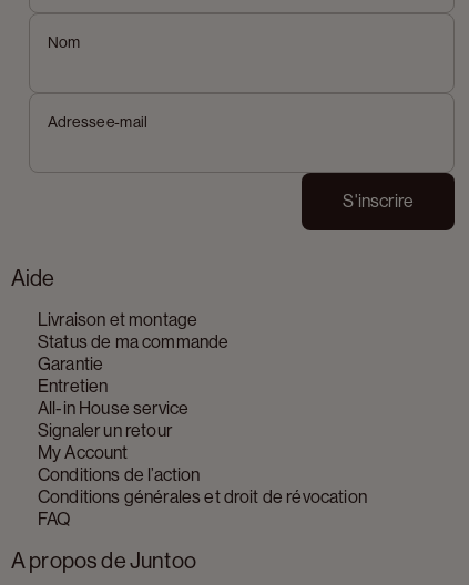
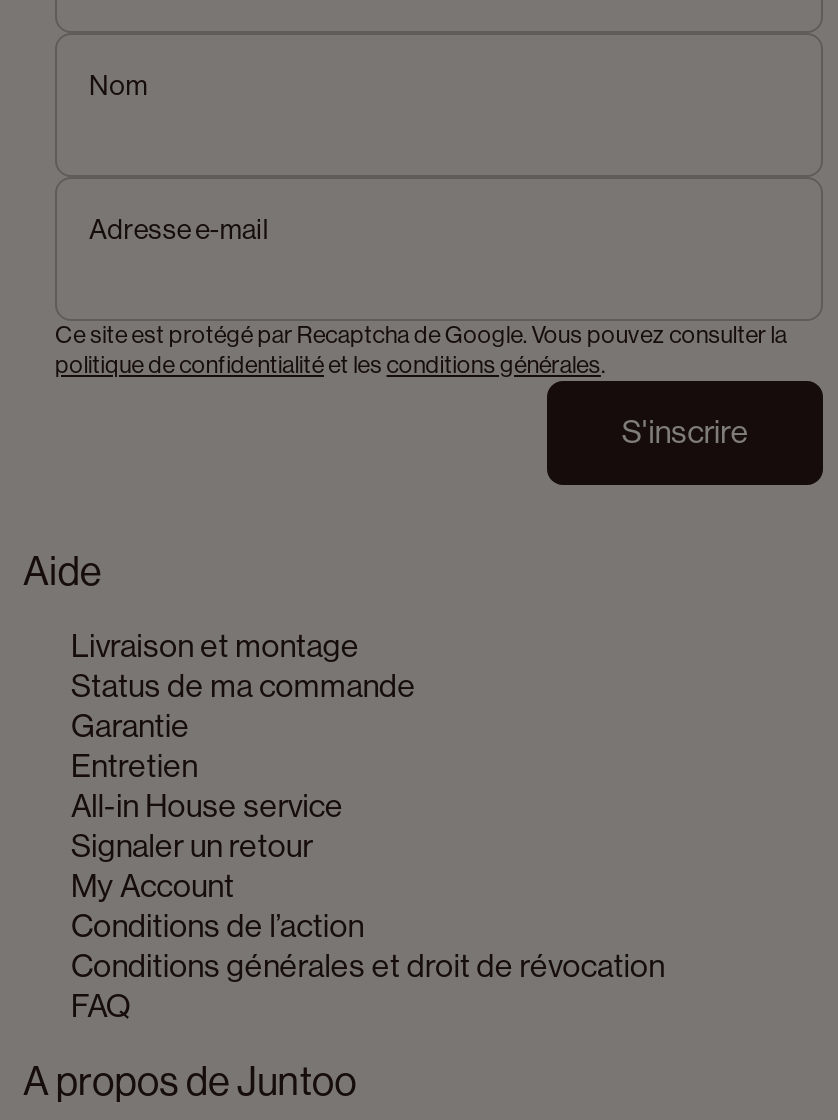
+ Ce site est protégé par Recaptcha de Google. Vous pouvez consulter la
+ politique de confidentialité et les conditions générales.
